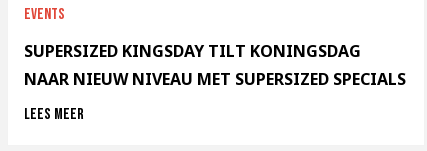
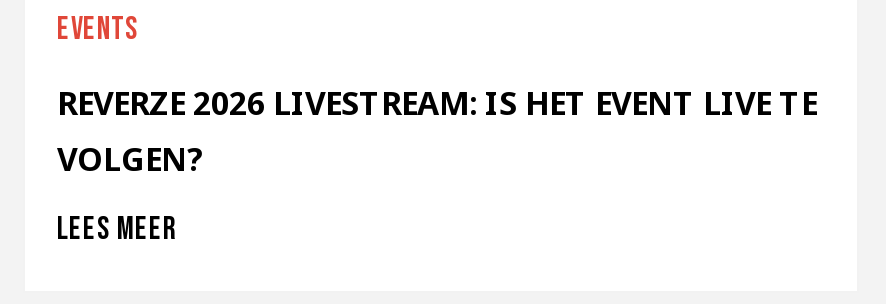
- SUPERSIZED KINGSDAY TILT KONINGSDAG
- NAAR NIEUW NIVEAU MET SUPERSIZED SPECIALS
+ REVERZE 2026 LIVESTREAM: IS HET EVENT LIVE TE
+ VOLGEN?
